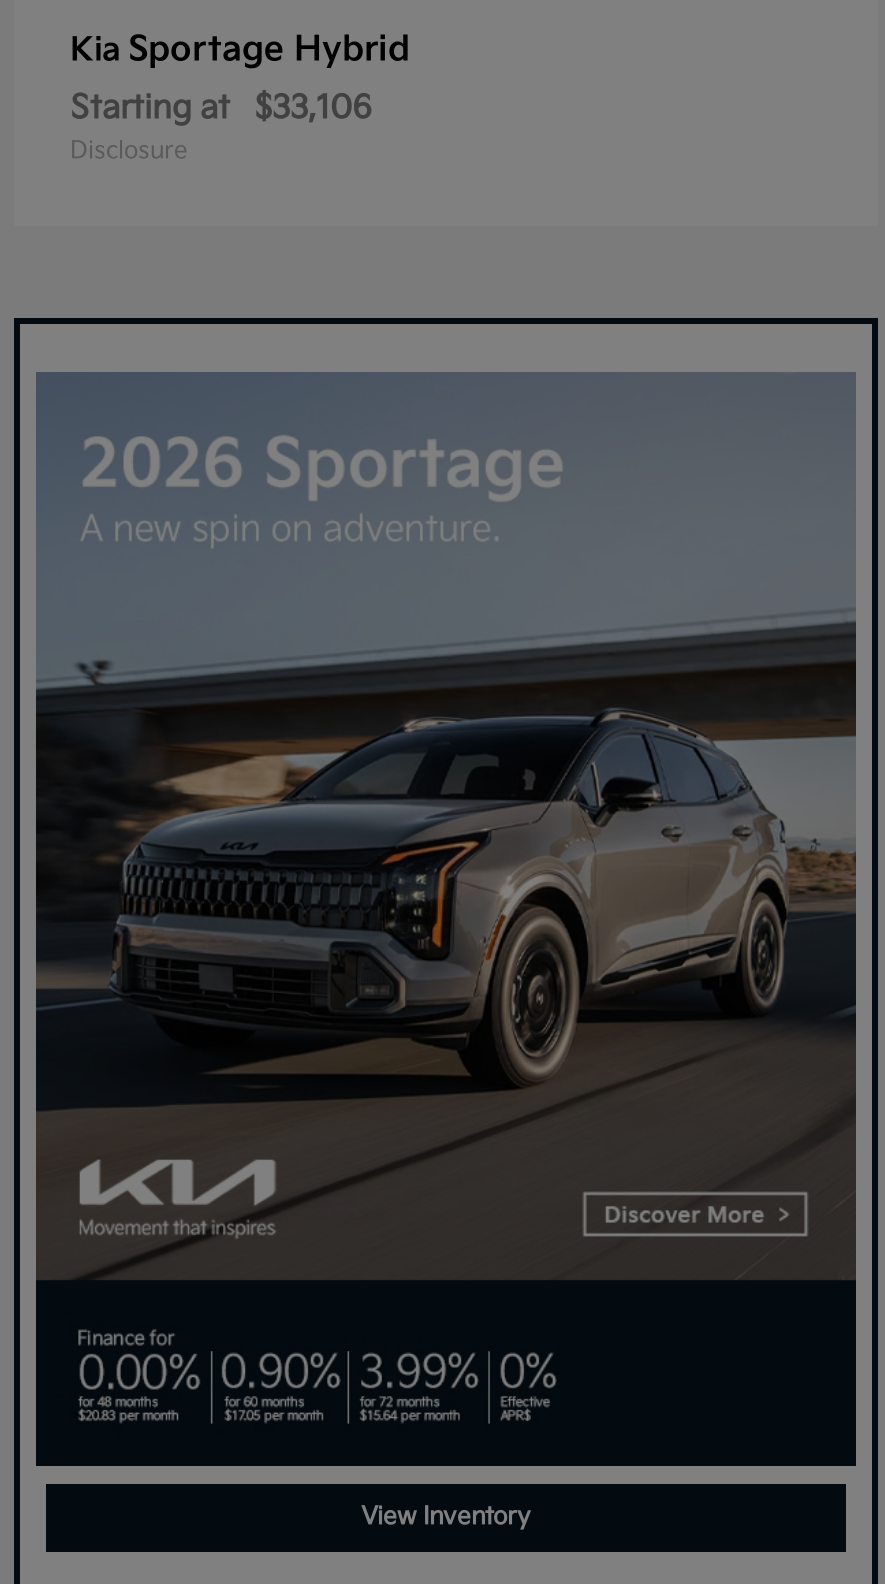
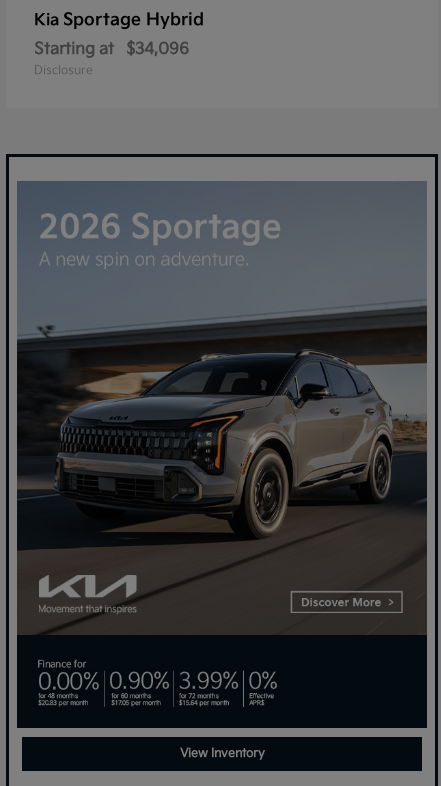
- Starting at $33,106
+ Starting at $34,096
